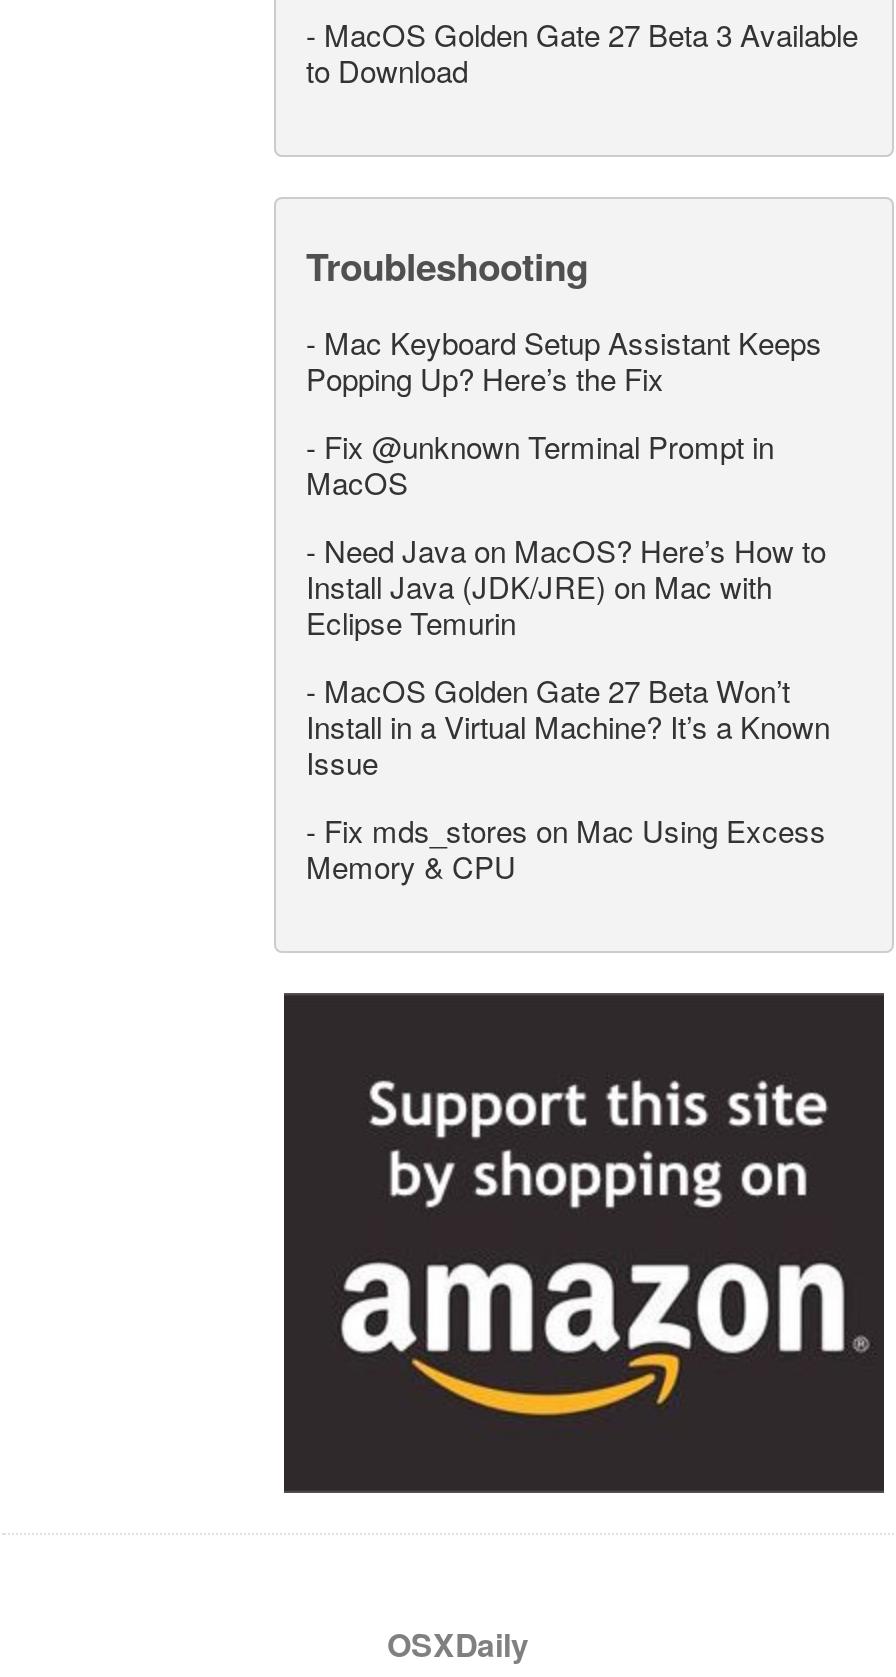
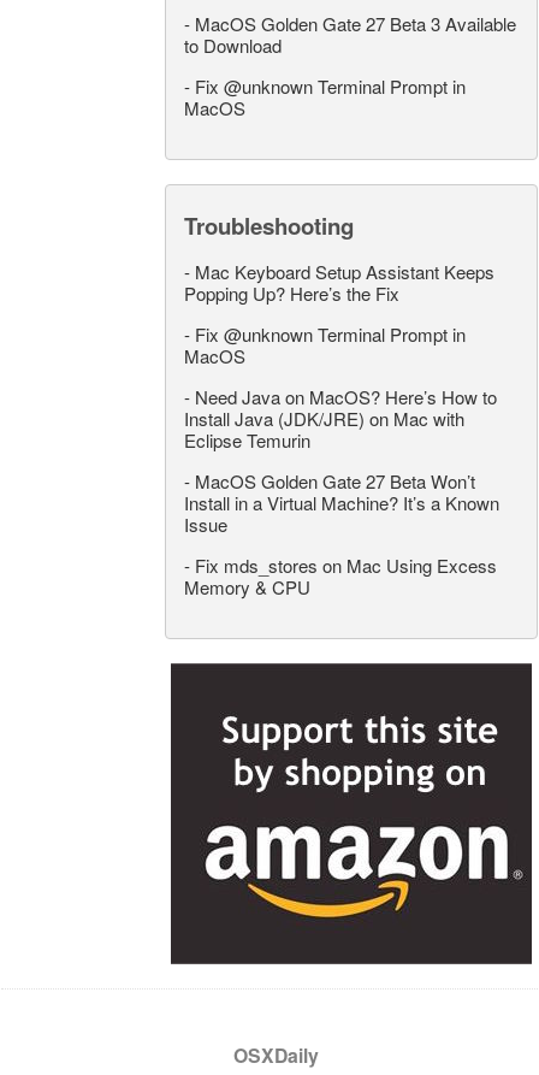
+ - Fix @unknown Terminal Prompt in
+ MacOS
